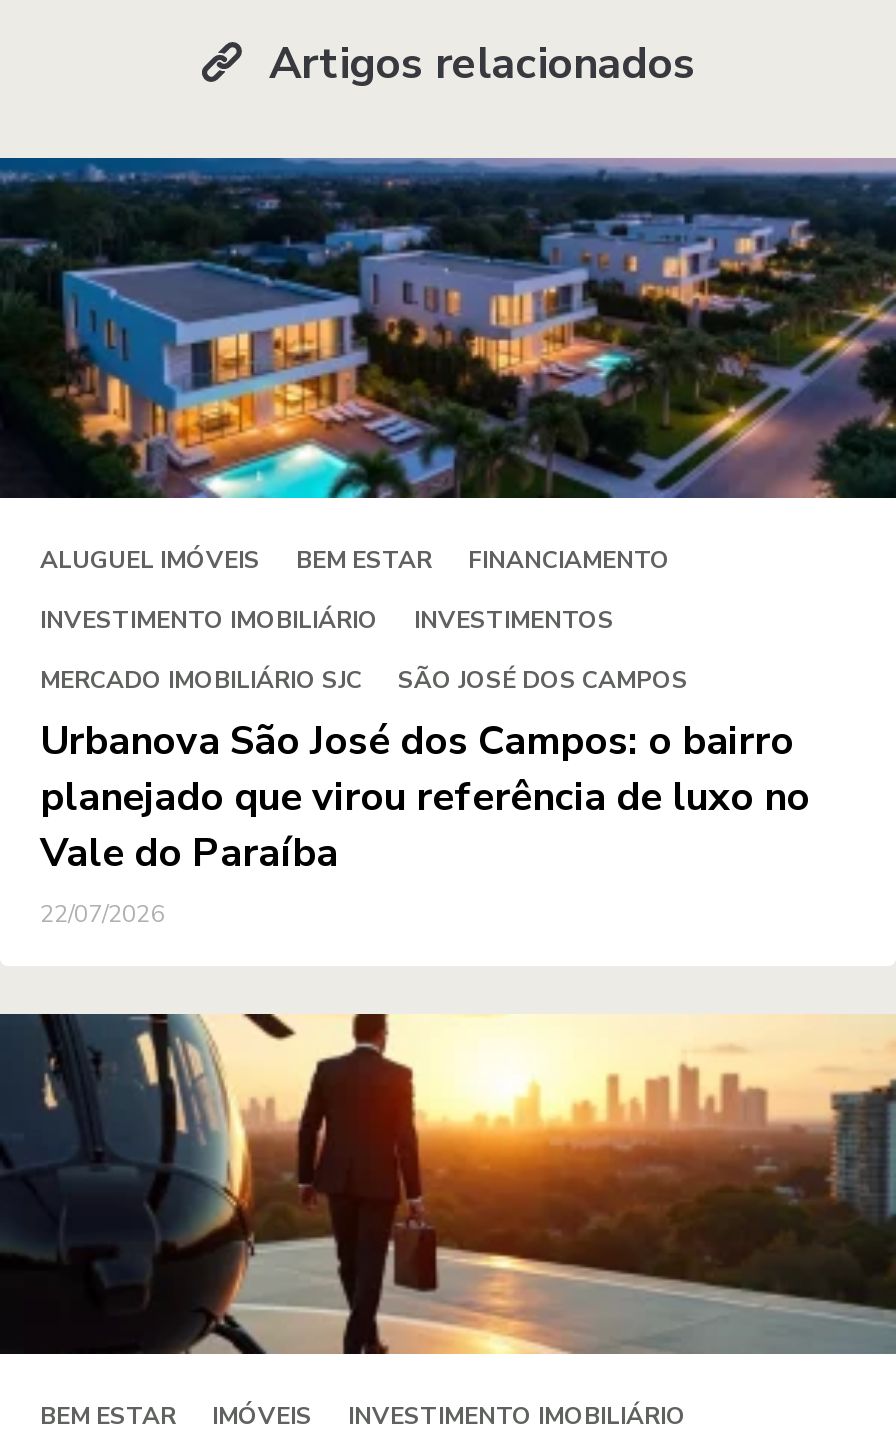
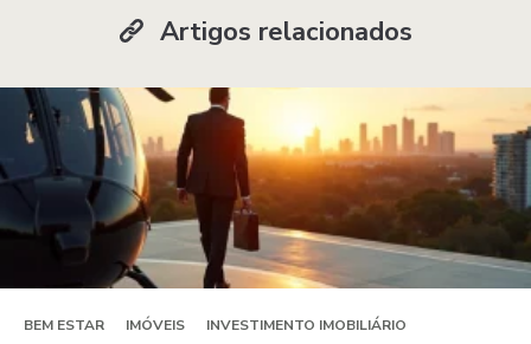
- [image]
- ALUGUEL IMÓVEIS
- BEM ESTAR
- FINANCIAMENTO
- INVESTIMENTO IMOBILIÁRIO
- INVESTIMENTOS
- MERCADO IMOBILIÁRIO SJC
- SÃO JOSÉ DOS CAMPOS
- Urbanova São José dos Campos: o bairro
- planejado que virou referência de luxo no
- Vale do Paraíba
- 22/07/2026
